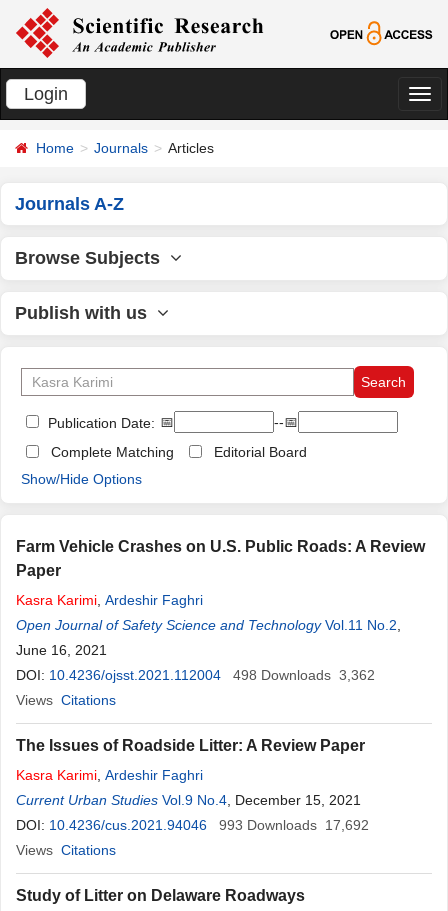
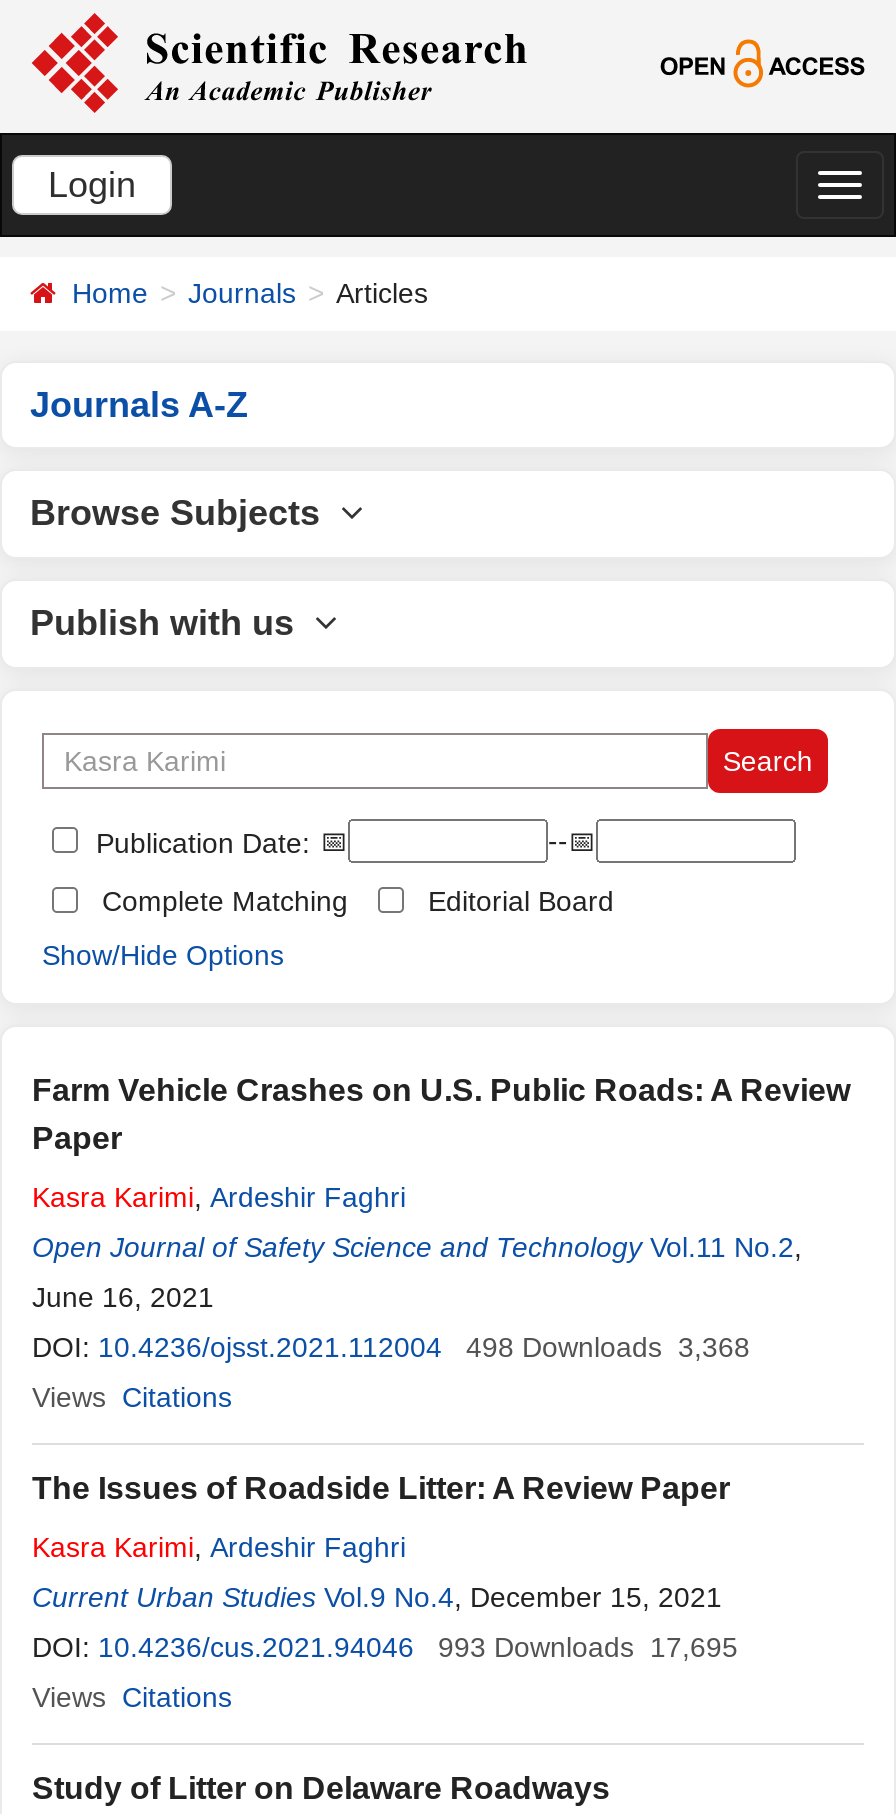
- DOI: 10.4236/ojsst.2021.112004 498 Downloads 3,362
+ DOI: 10.4236/ojsst.2021.112004 498 Downloads 3,368

- DOI: 10.4236/cus.2021.94046 993 Downloads 17,692
+ DOI: 10.4236/cus.2021.94046 993 Downloads 17,695
